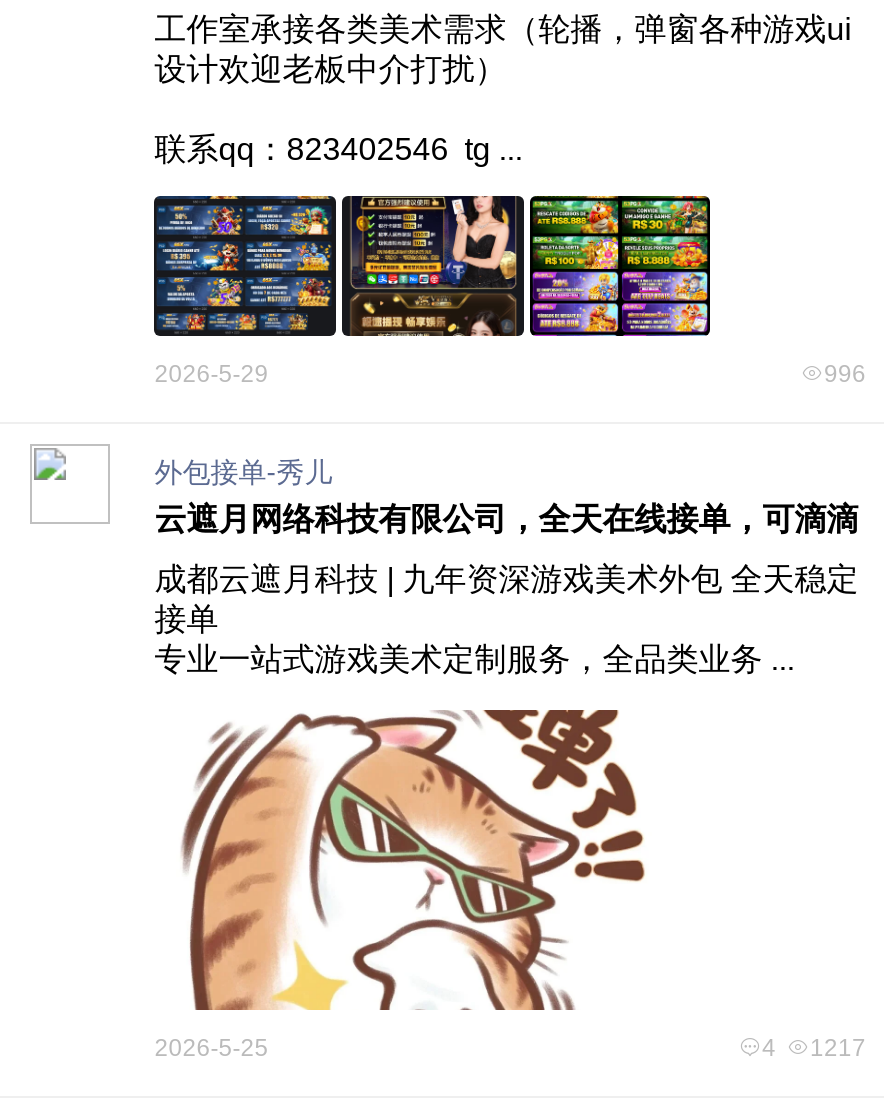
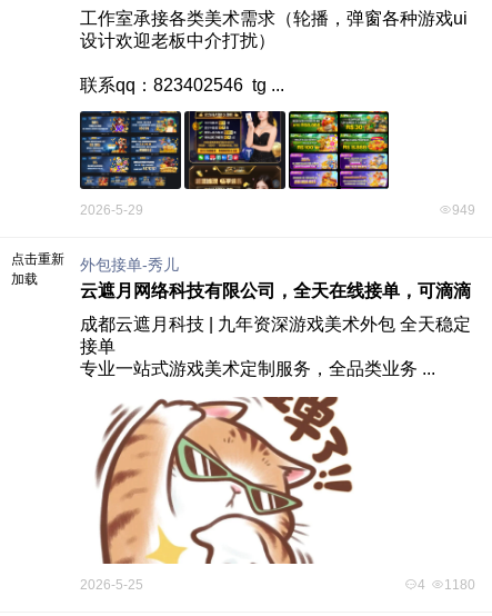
- 996
+ 949
+ 点击重新
+ 加载

- 4 1217
+ 4 1180
